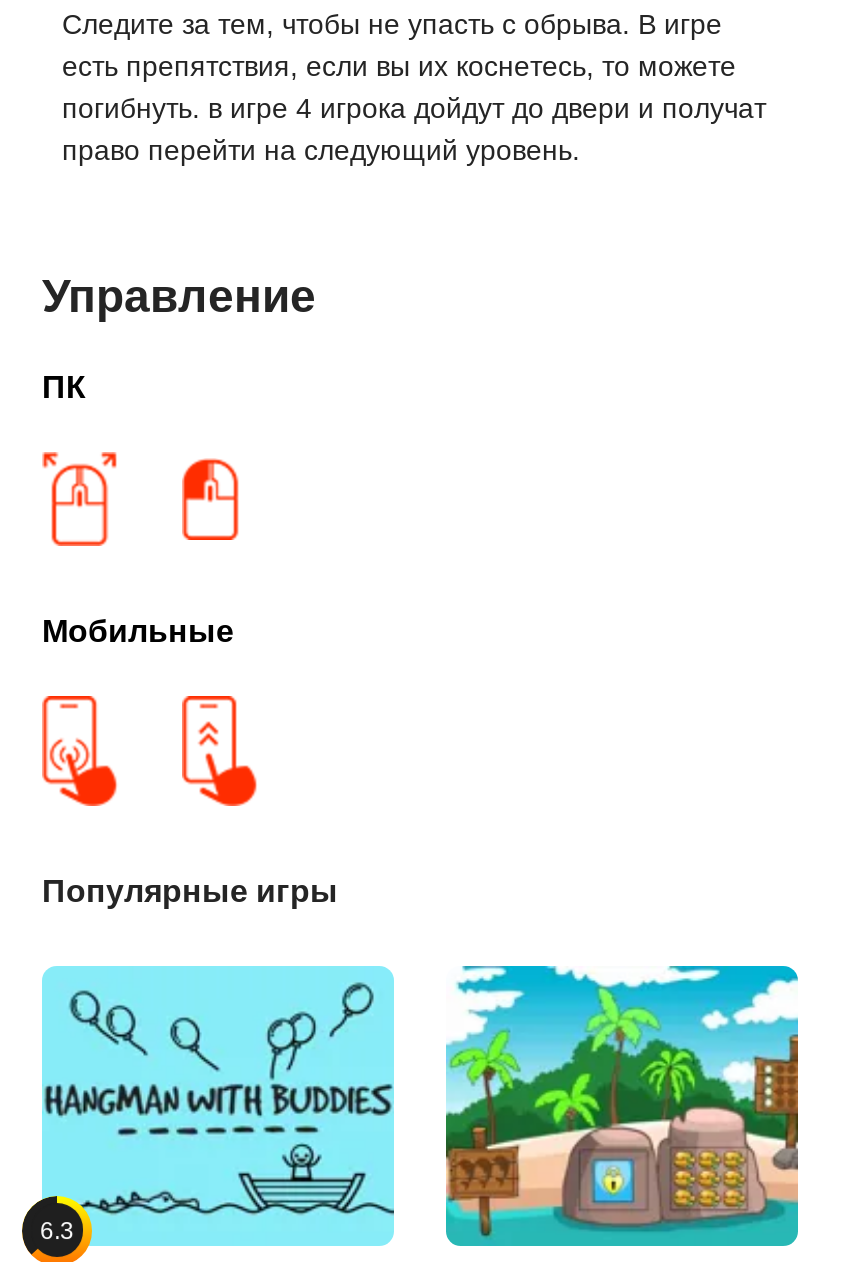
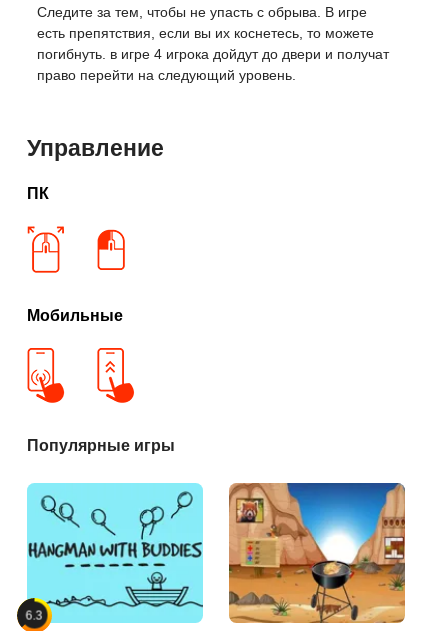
- [image]
+ [image]
